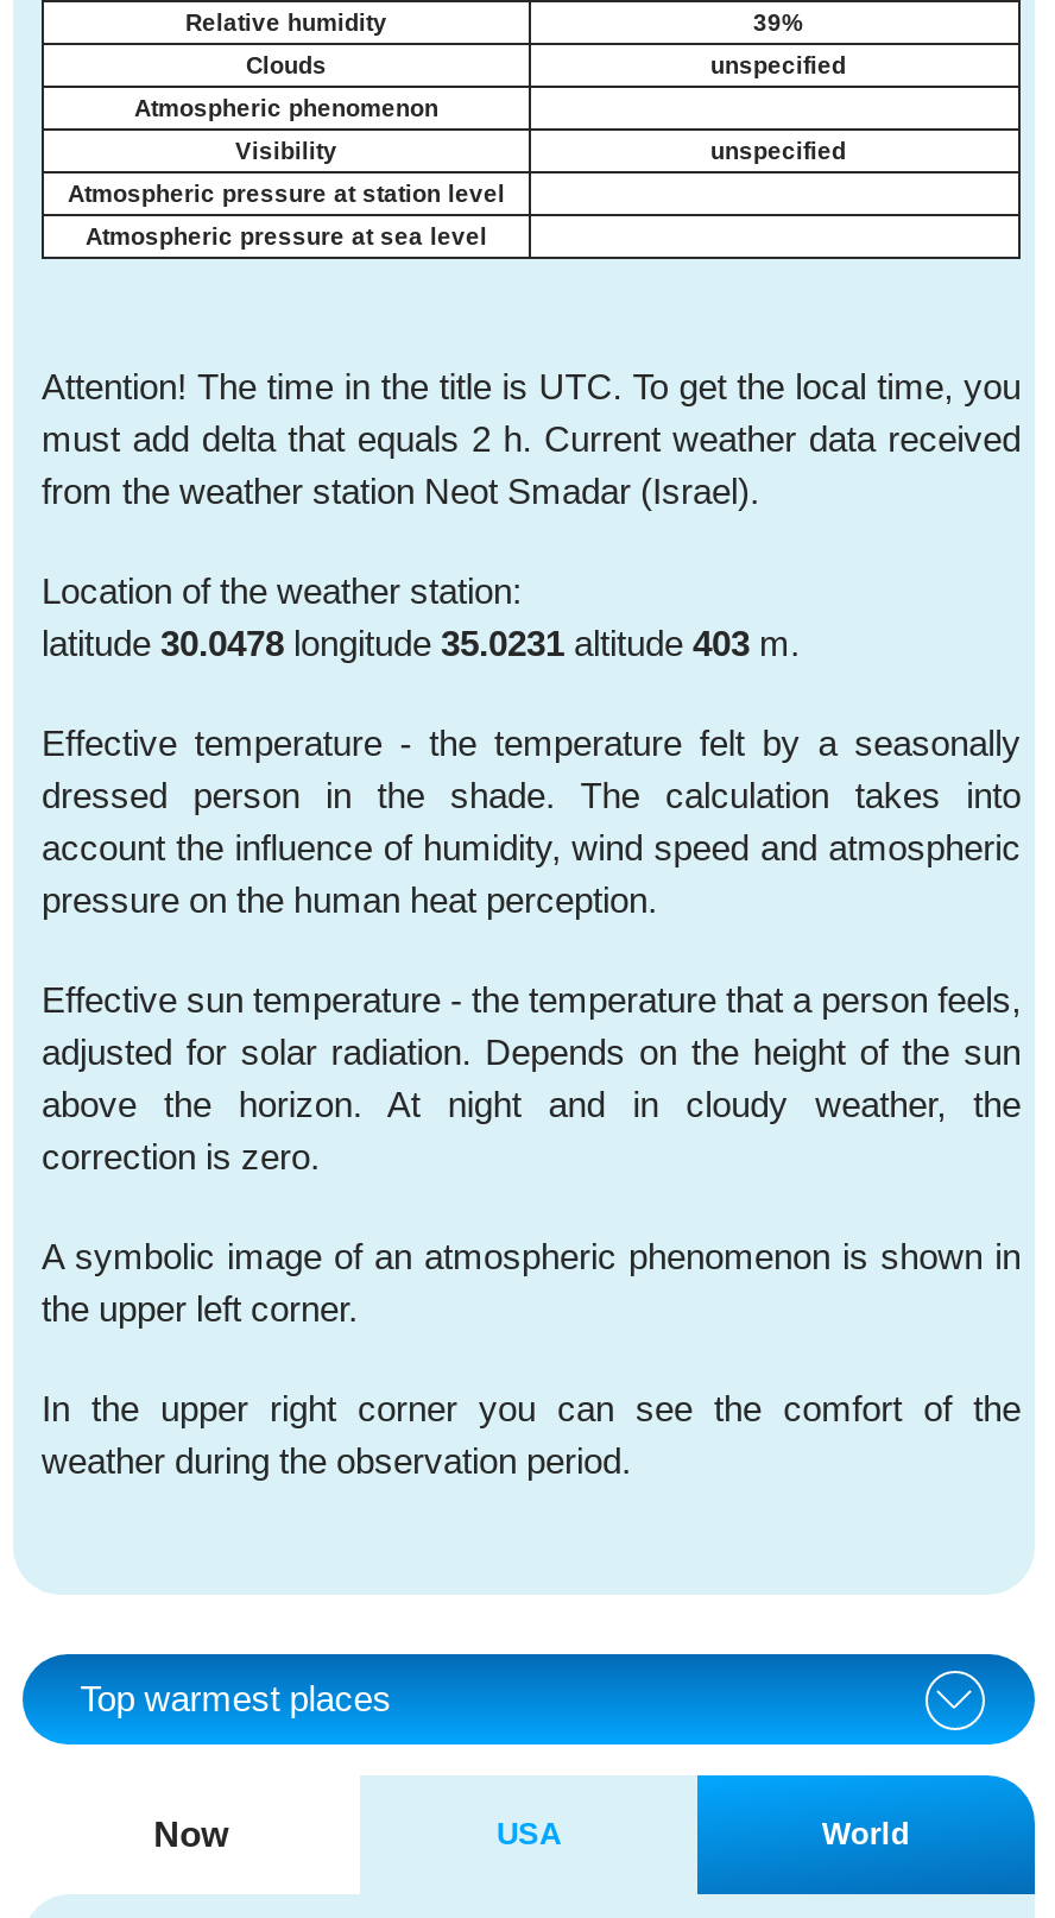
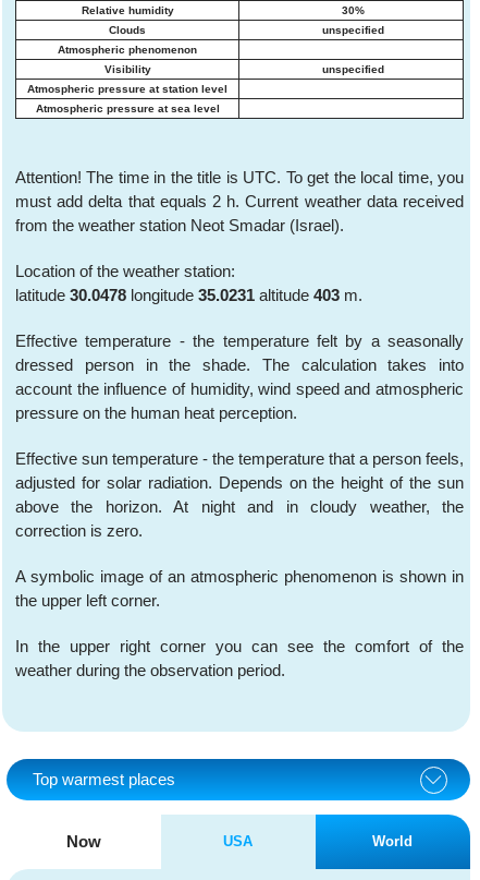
- 39%
+ 30%
